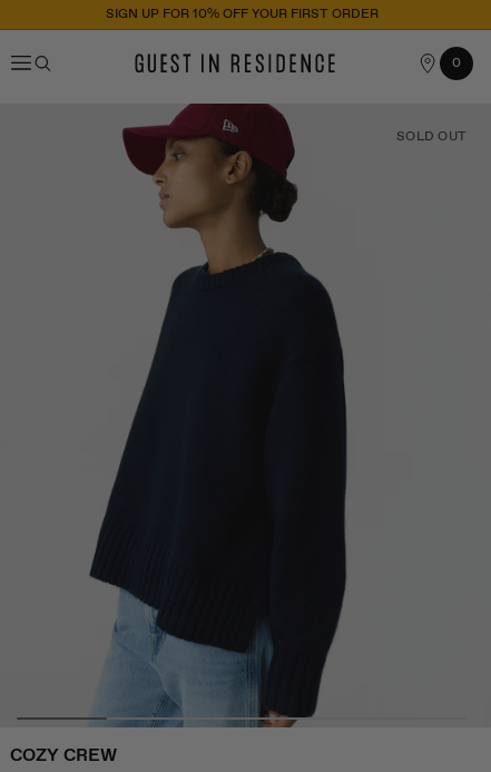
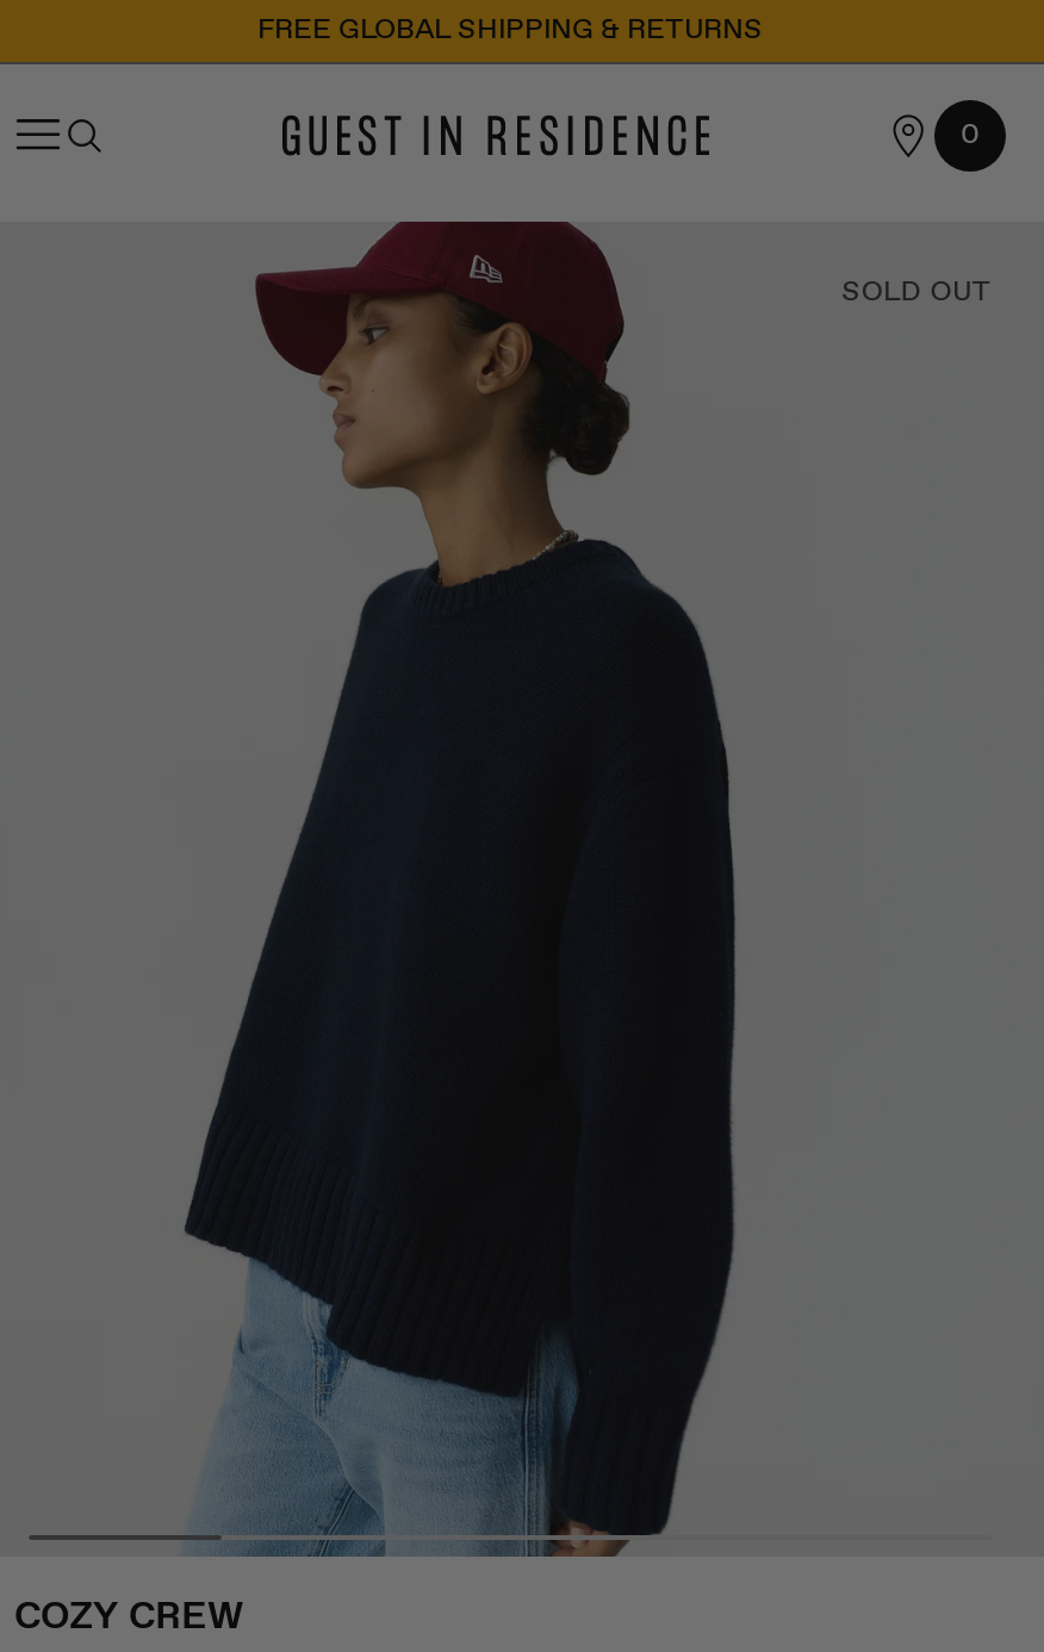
- SIGN UP FOR 10% OFF YOUR FIRST ORDER
+ FREE GLOBAL SHIPPING & RETURNS
